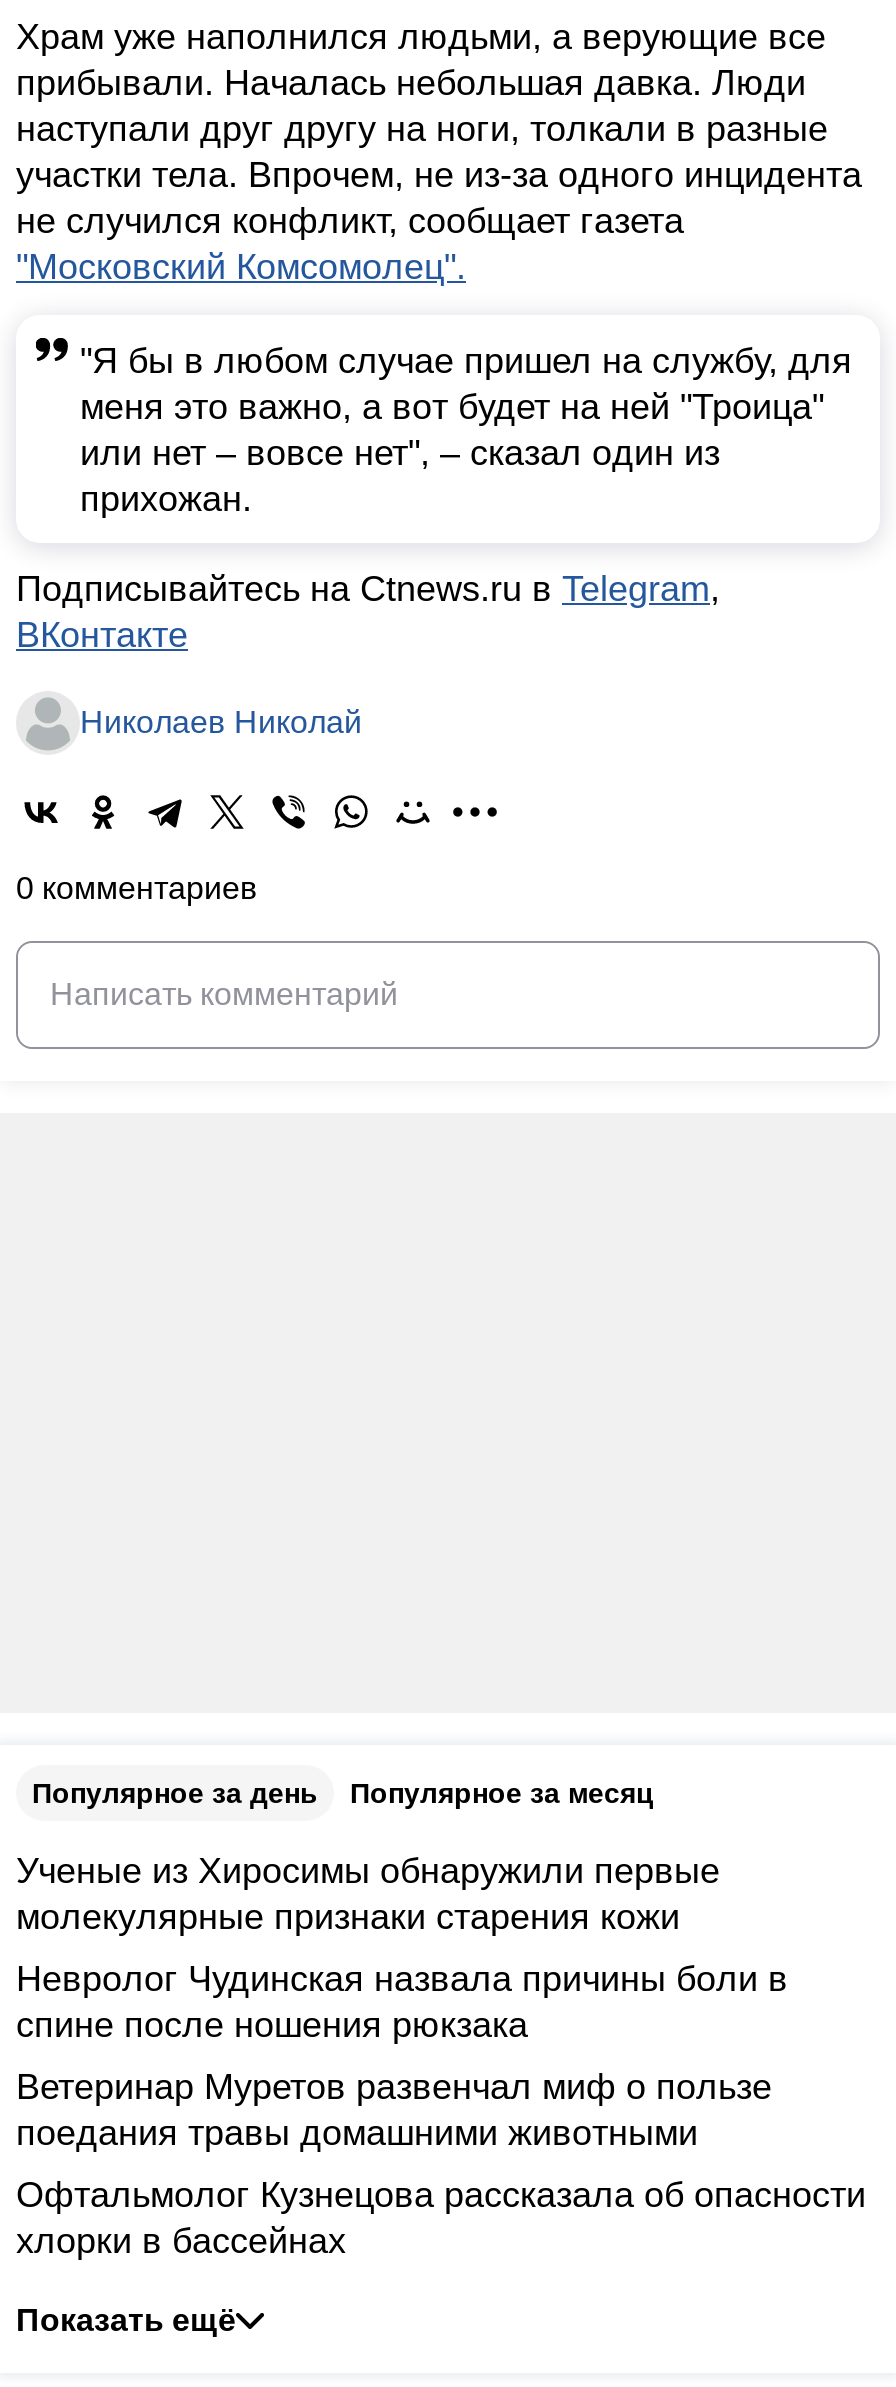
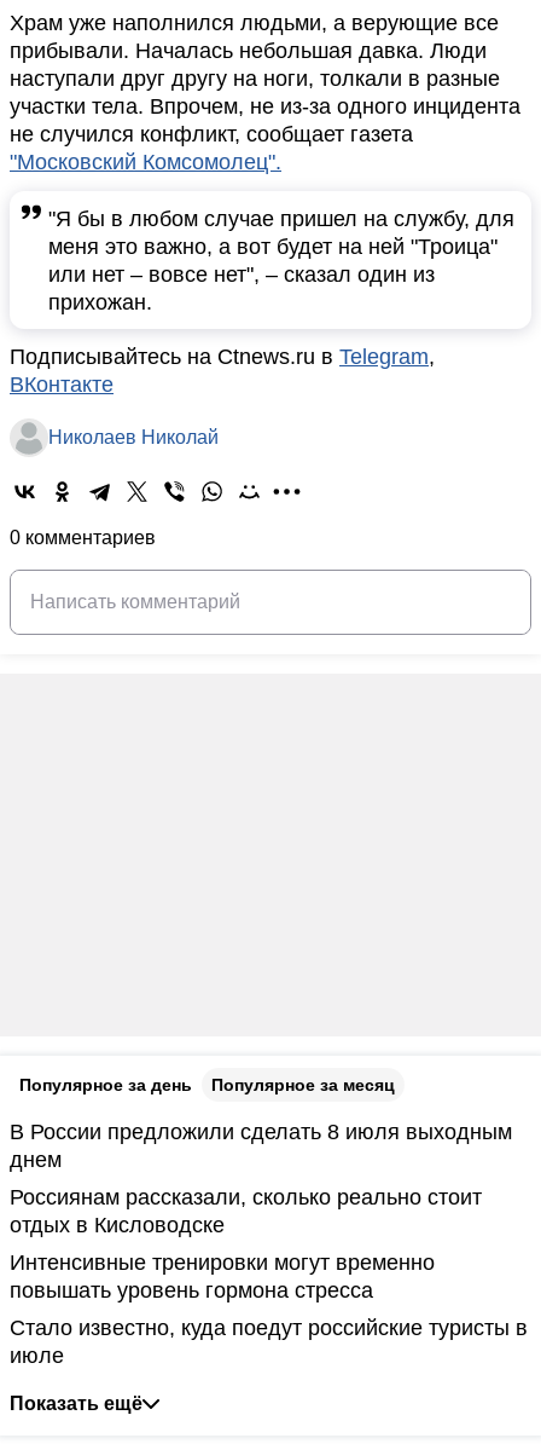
- Ученые из Хиросимы обнаружили первые
- молекулярные признаки старения кожи
+ В России предложили сделать 8 июля выходным
+ днем

- Невролог Чудинская назвала причины боли в
- спине после ношения рюкзака
+ Россиянам рассказали, сколько реально стоит
+ отдых в Кисловодске

- Ветеринар Муретов развенчал миф о пользе
- поедания травы домашними животными
+ Интенсивные тренировки могут временно
+ повышать уровень гормона стресса

- Офтальмолог Кузнецова рассказала об опасности
- хлорки в бассейнах
+ Стало известно, куда поедут российские туристы в
+ июле
